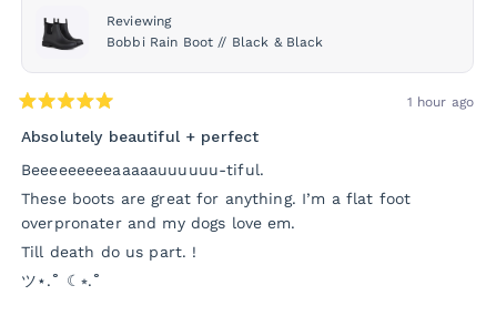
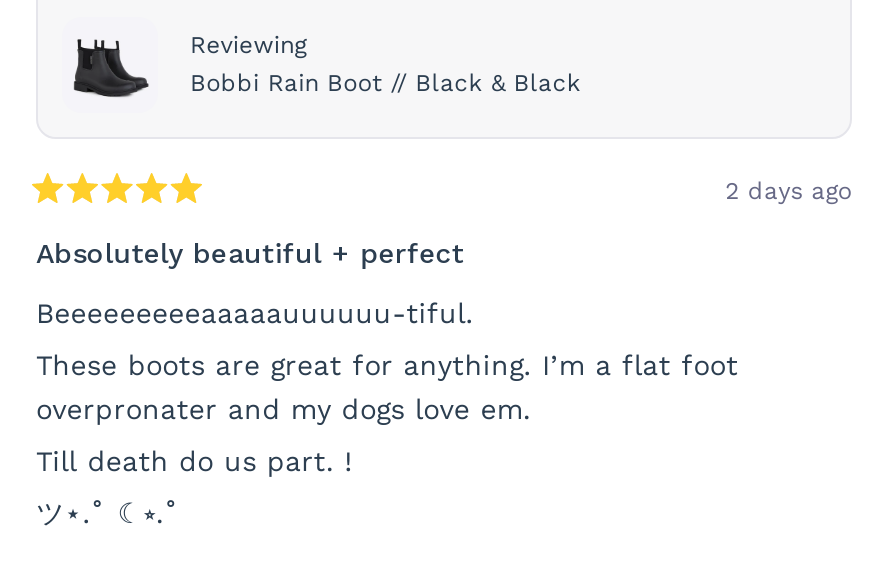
- 1 hour ago
+ 2 days ago
